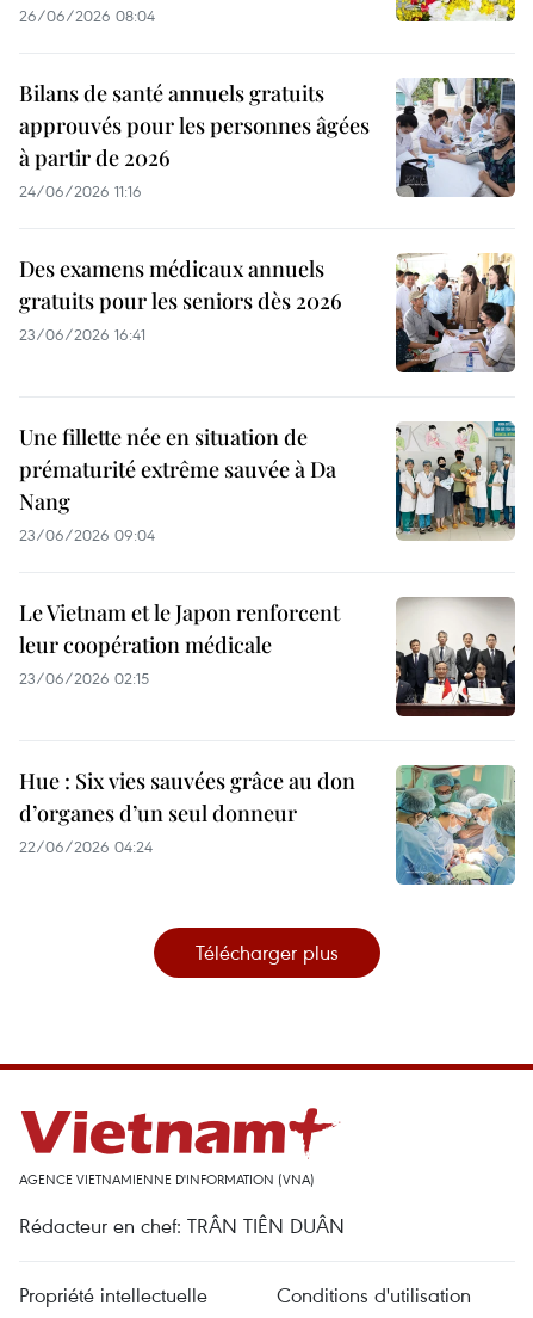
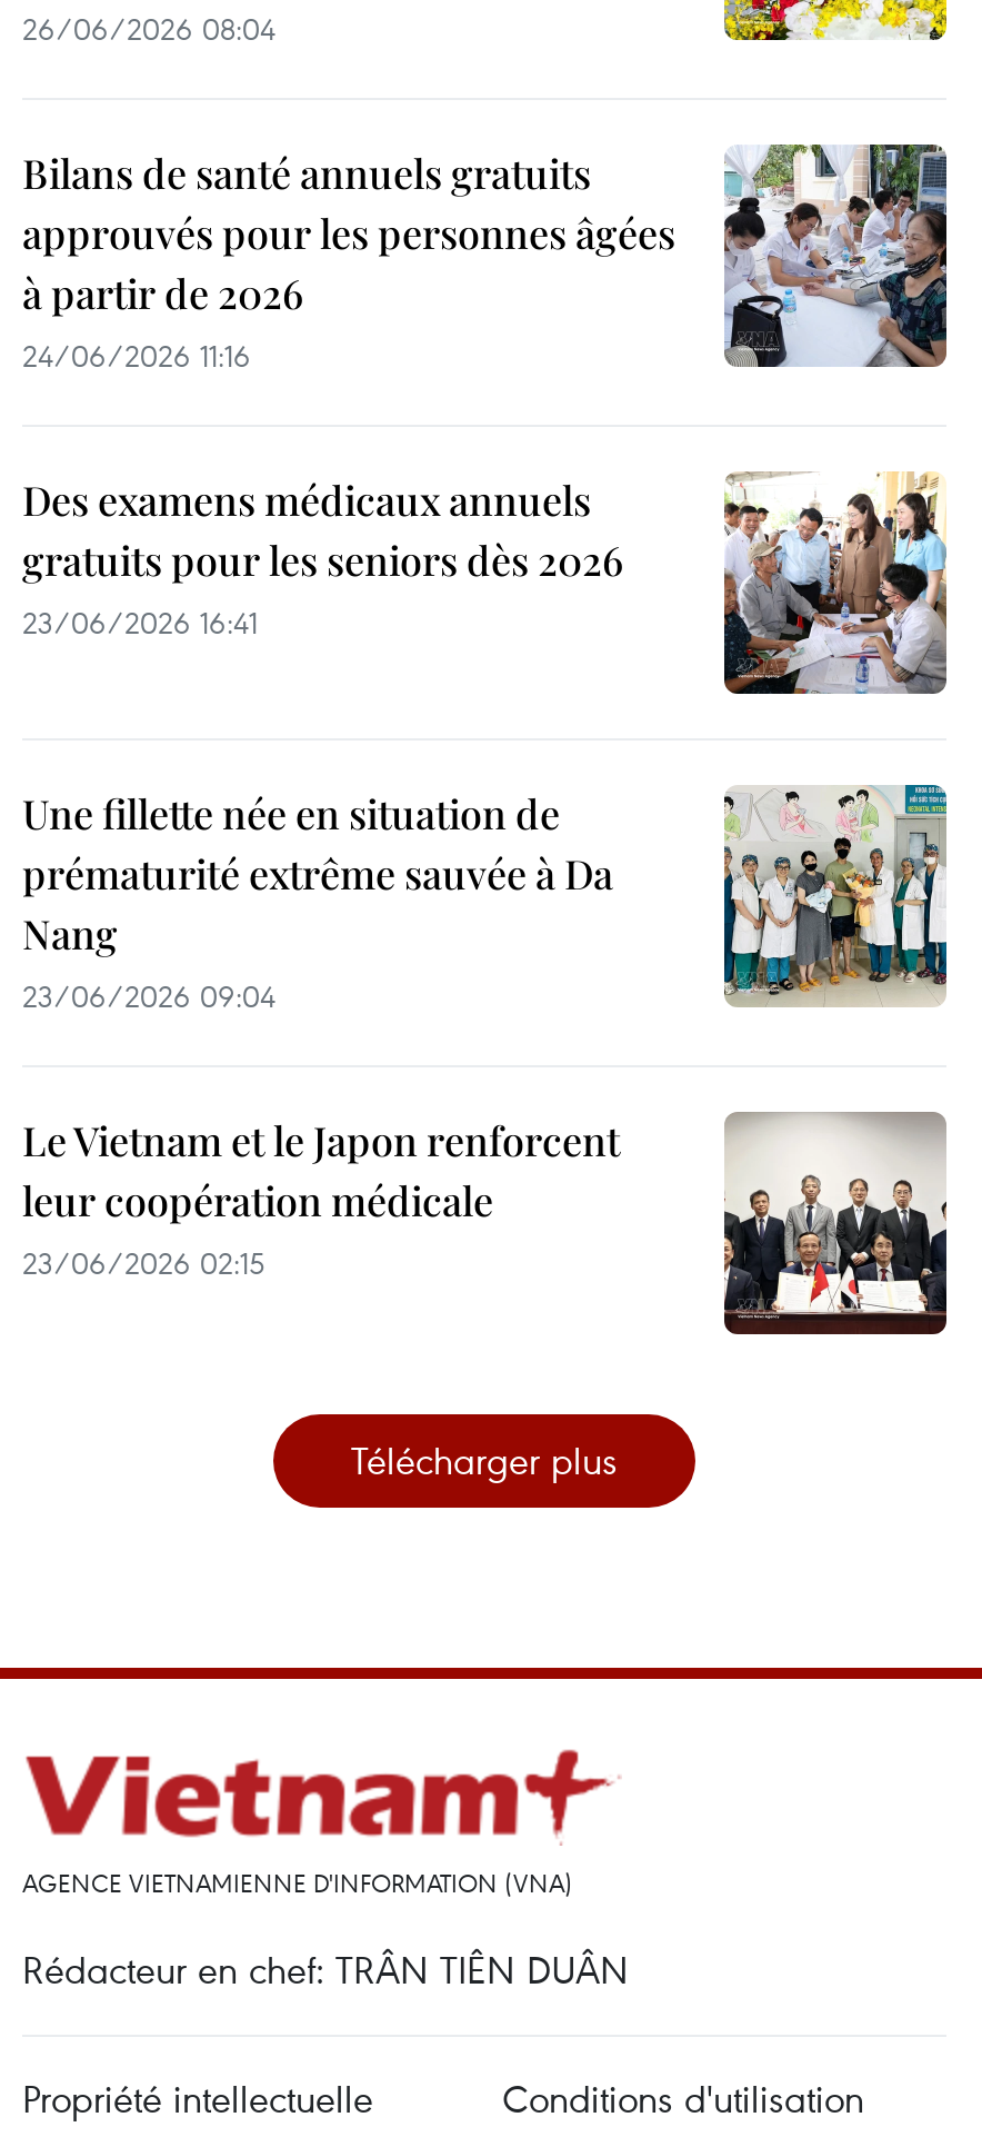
- [image]
- Hue : Six vies sauvées grâce au don
- d’organes d’un seul donneur
- 22/06/2026 04:24
